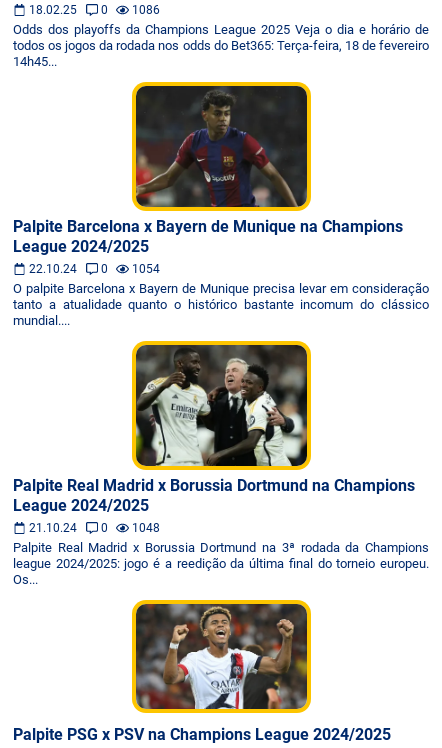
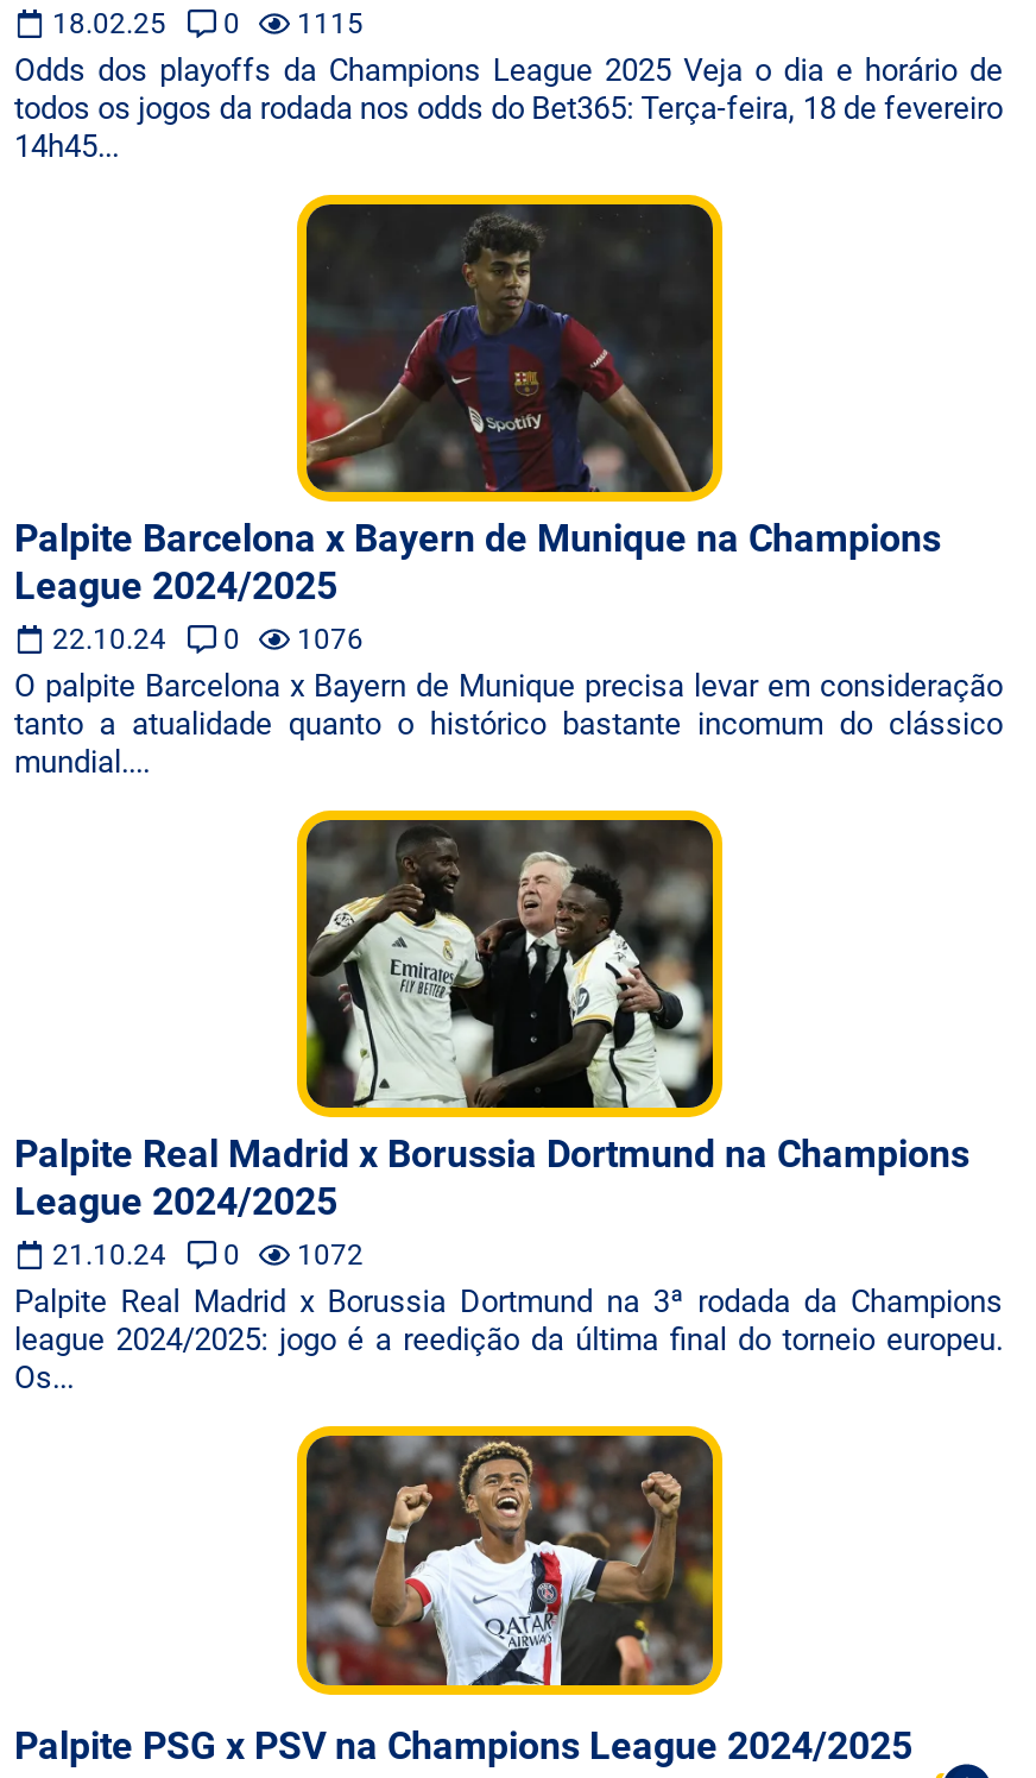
- 18.02.25 0 1086
+ 18.02.25 0 1115

- 22.10.24 0 1054
+ 22.10.24 0 1076

- 21.10.24 0 1048
+ 21.10.24 0 1072
